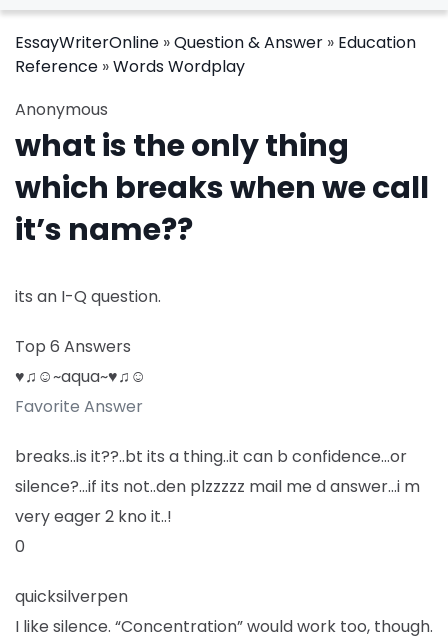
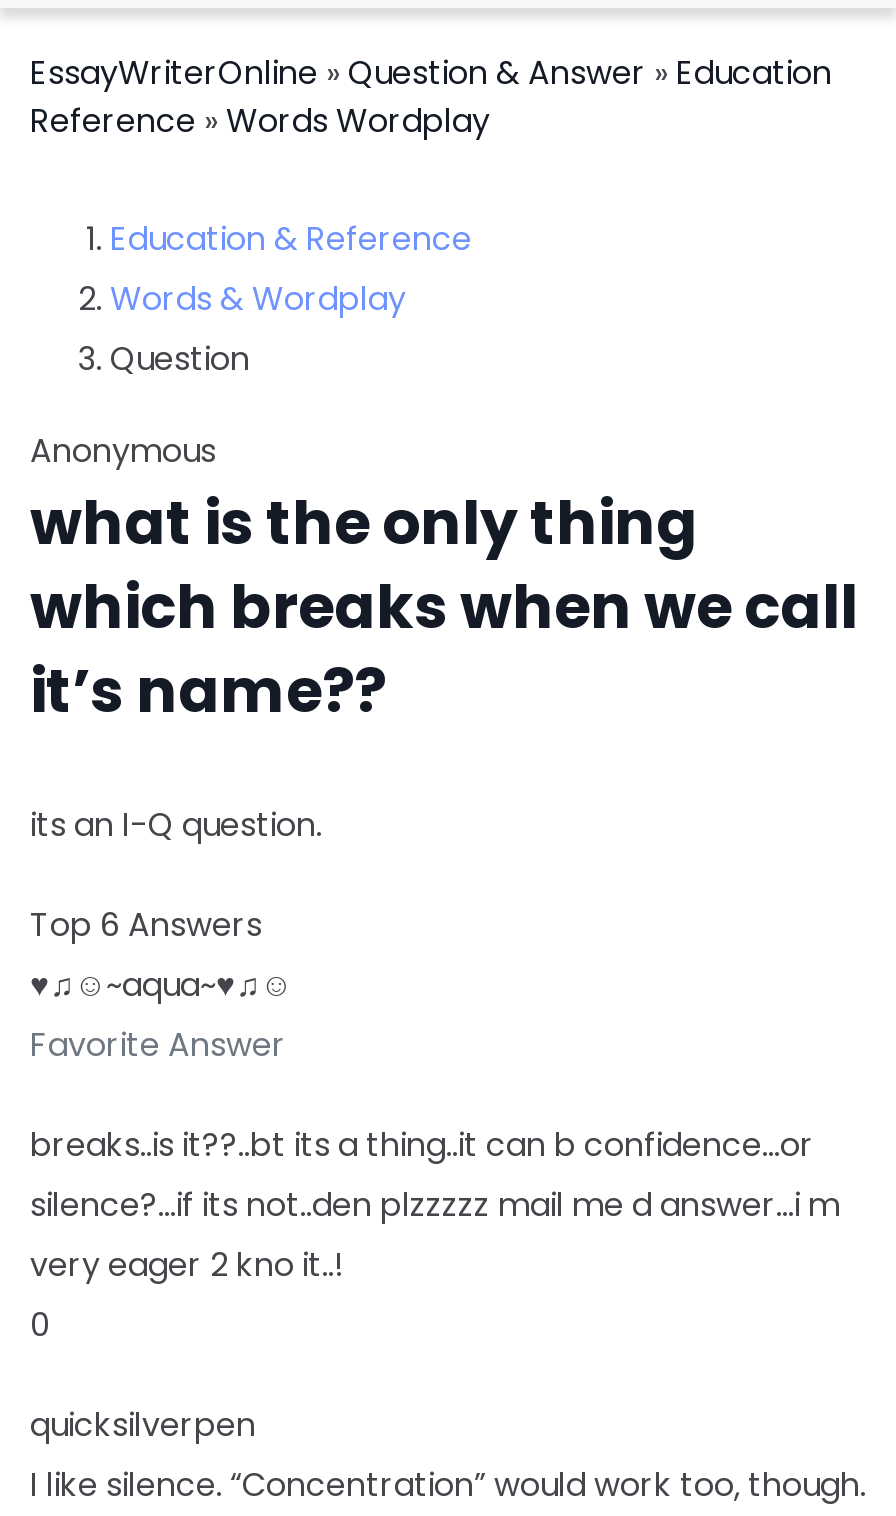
+ Education & Reference
+ Words & Wordplay
+ Question
